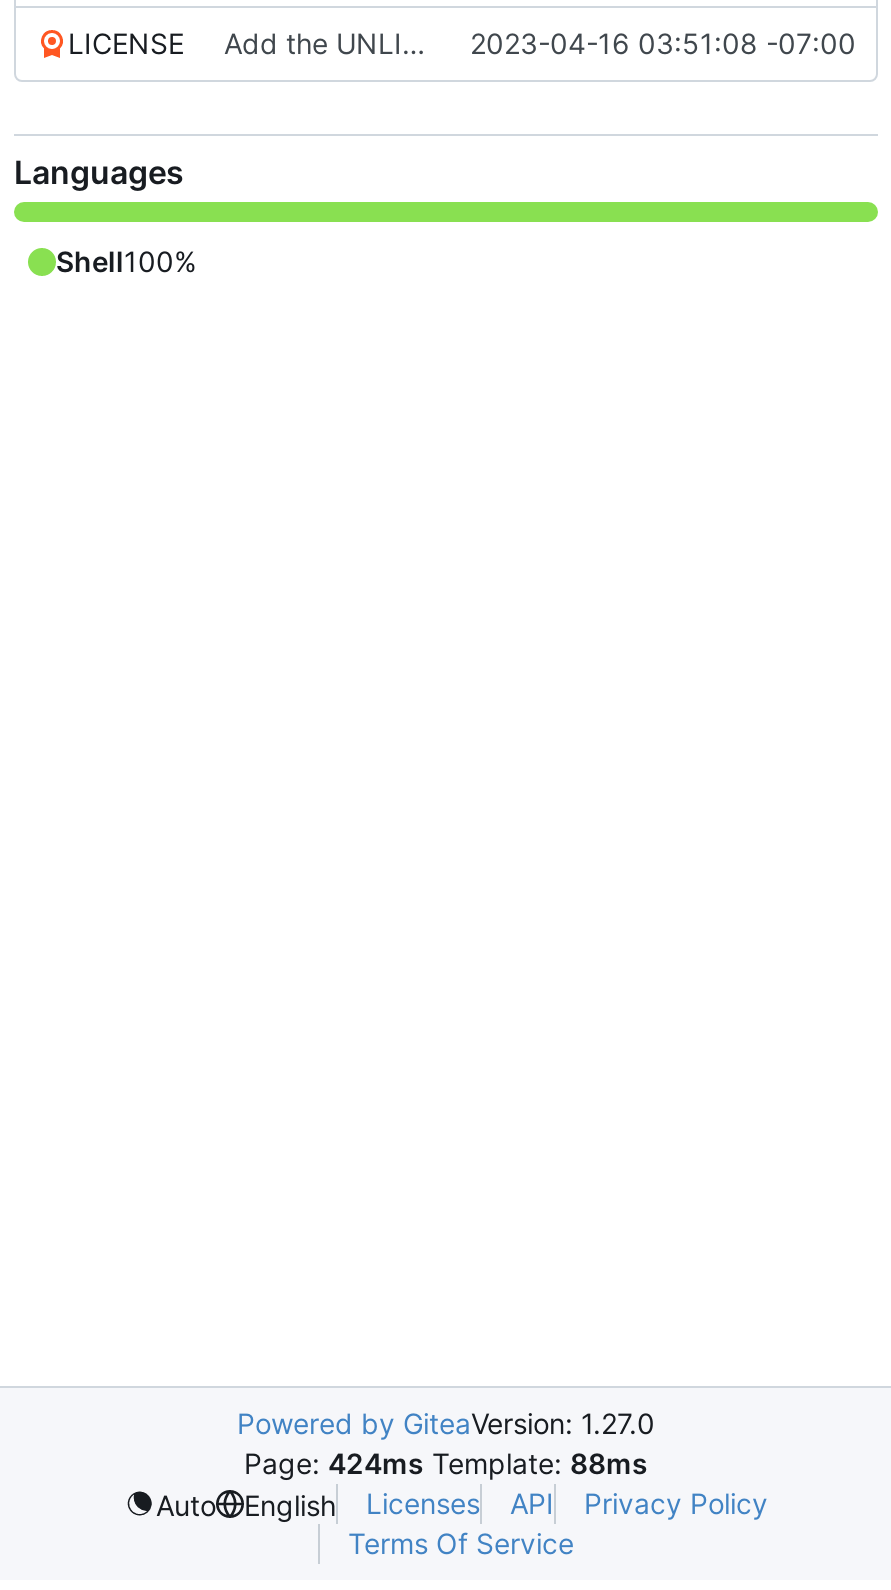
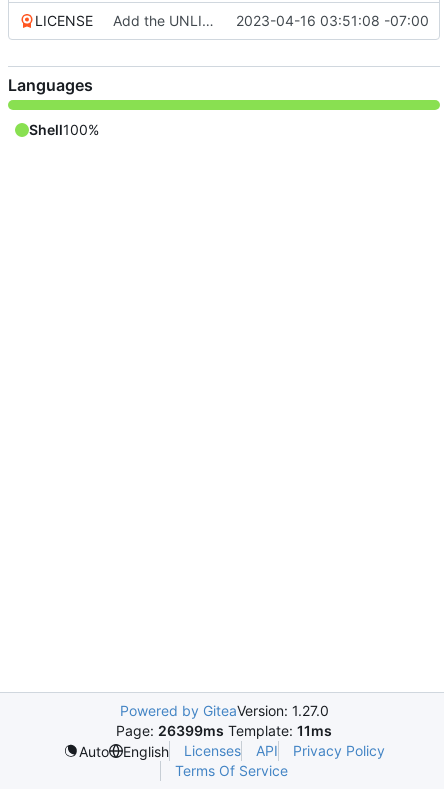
- Page: 424ms Template: 88ms
+ Page: 26399ms Template: 11ms
